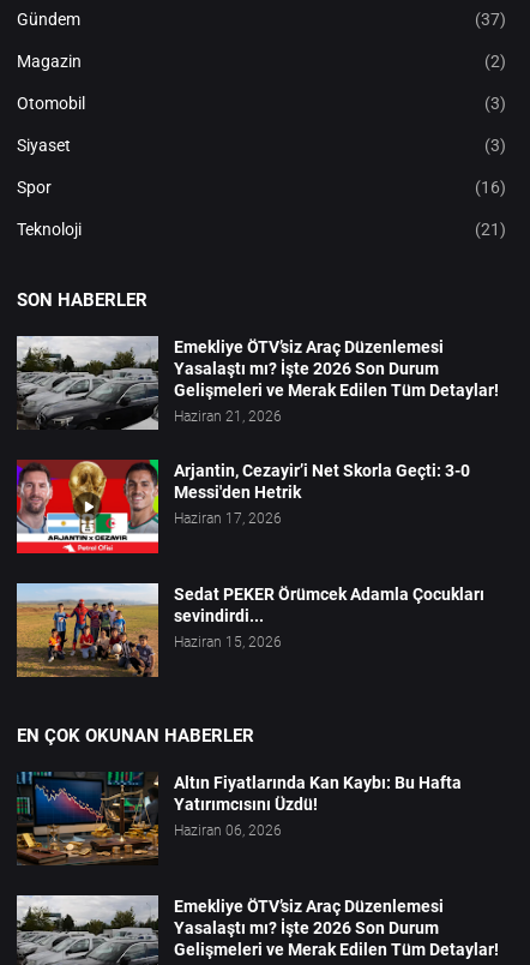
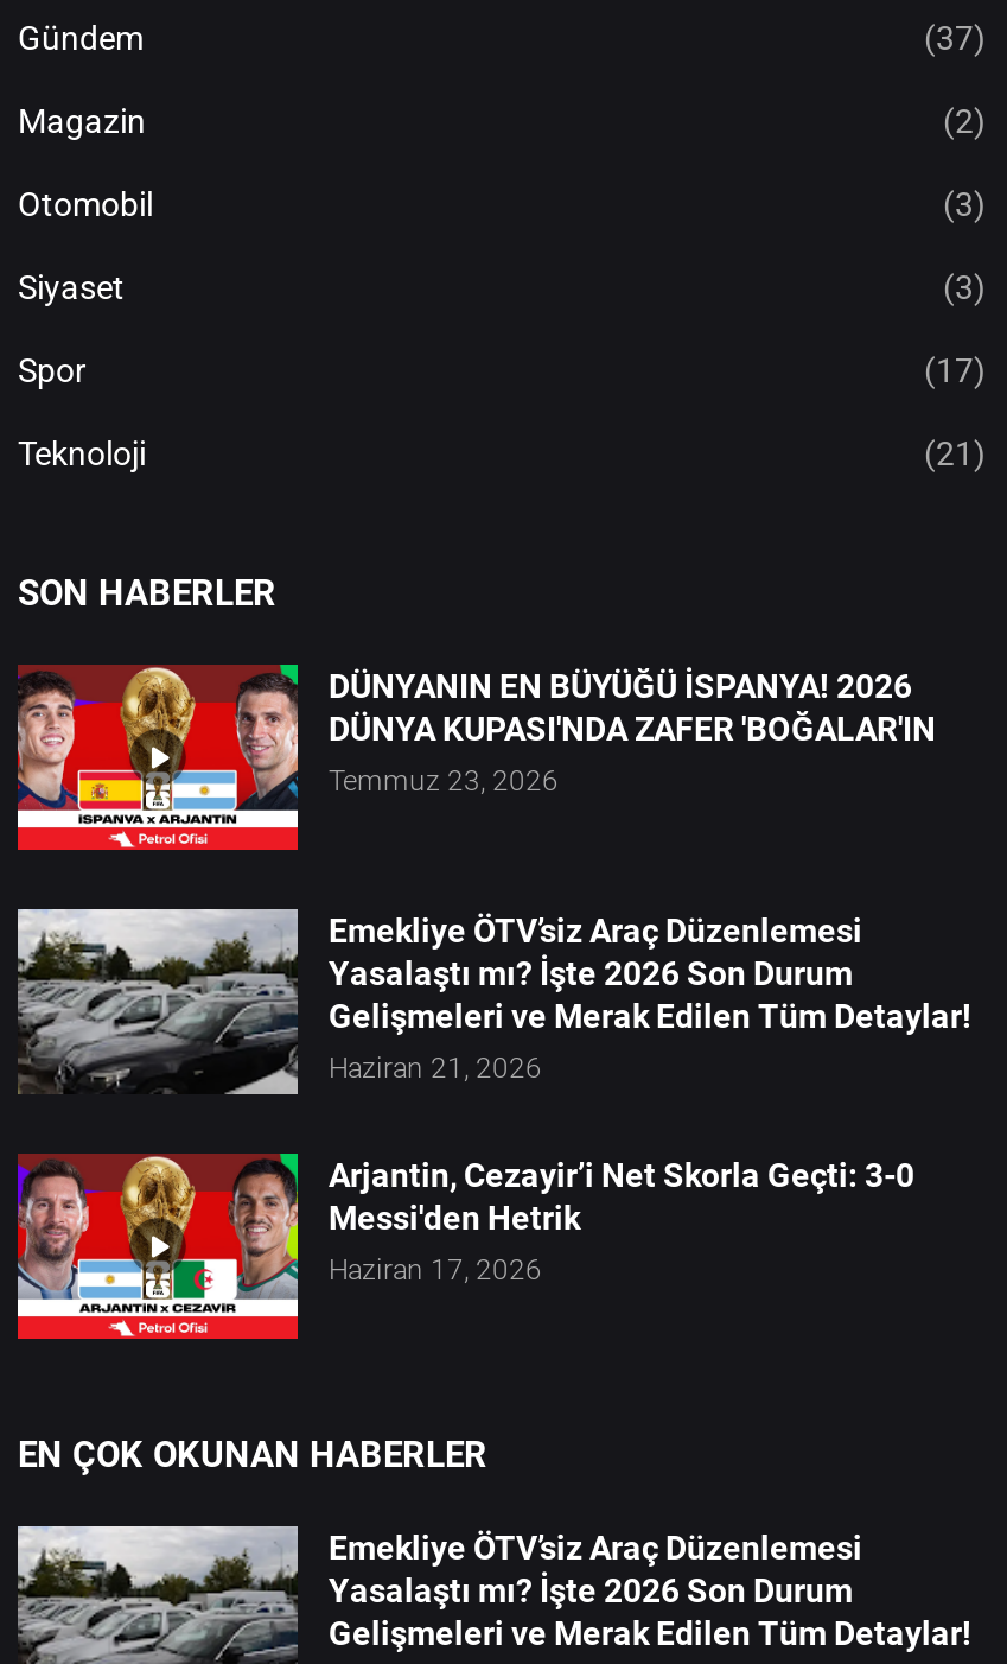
- (16)
+ (17)

+ [image]
+ DÜNYANIN EN BÜYÜĞÜ İSPANYA! 2026
+ DÜNYA KUPASI'NDA ZAFER 'BOĞALAR'IN
+ Temmuz 23, 2026

moved down: [image] | Emekliye ÖTV’siz Araç Düzenlemesi | Yasalaştı mı? İşte 2026 Son Durum | Gelişmeleri ve Merak Edilen Tüm Detaylar! | Haziran 21, 2026 | Arjantin, Cezayir’i Net Skorla Geçti: 3-0 | Messi'den Hetrik | Haziran 17, 2026

- [image]
- Sedat PEKER Örümcek Adamla Çocukları
- sevindirdi...
- Haziran 15, 2026

- [image]
- Altın Fiyatlarında Kan Kaybı: Bu Hafta
- Yatırımcısını Üzdü!
- Haziran 06, 2026
